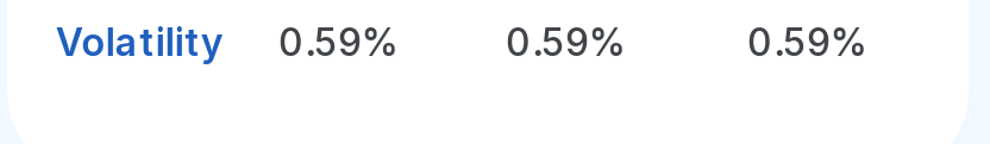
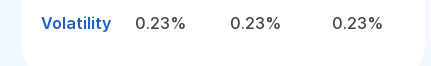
- Volatility 0.59%
+ Volatility 0.23%

- 0.59%
+ 0.23%

- 0.59%
+ 0.23%
